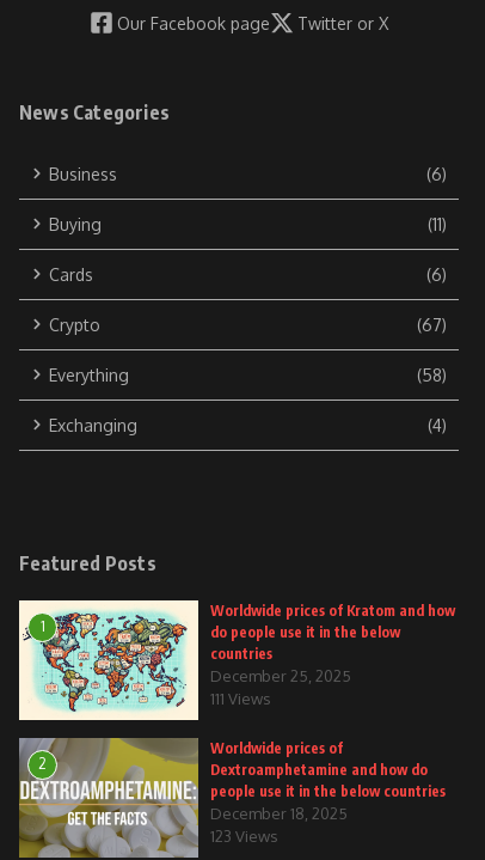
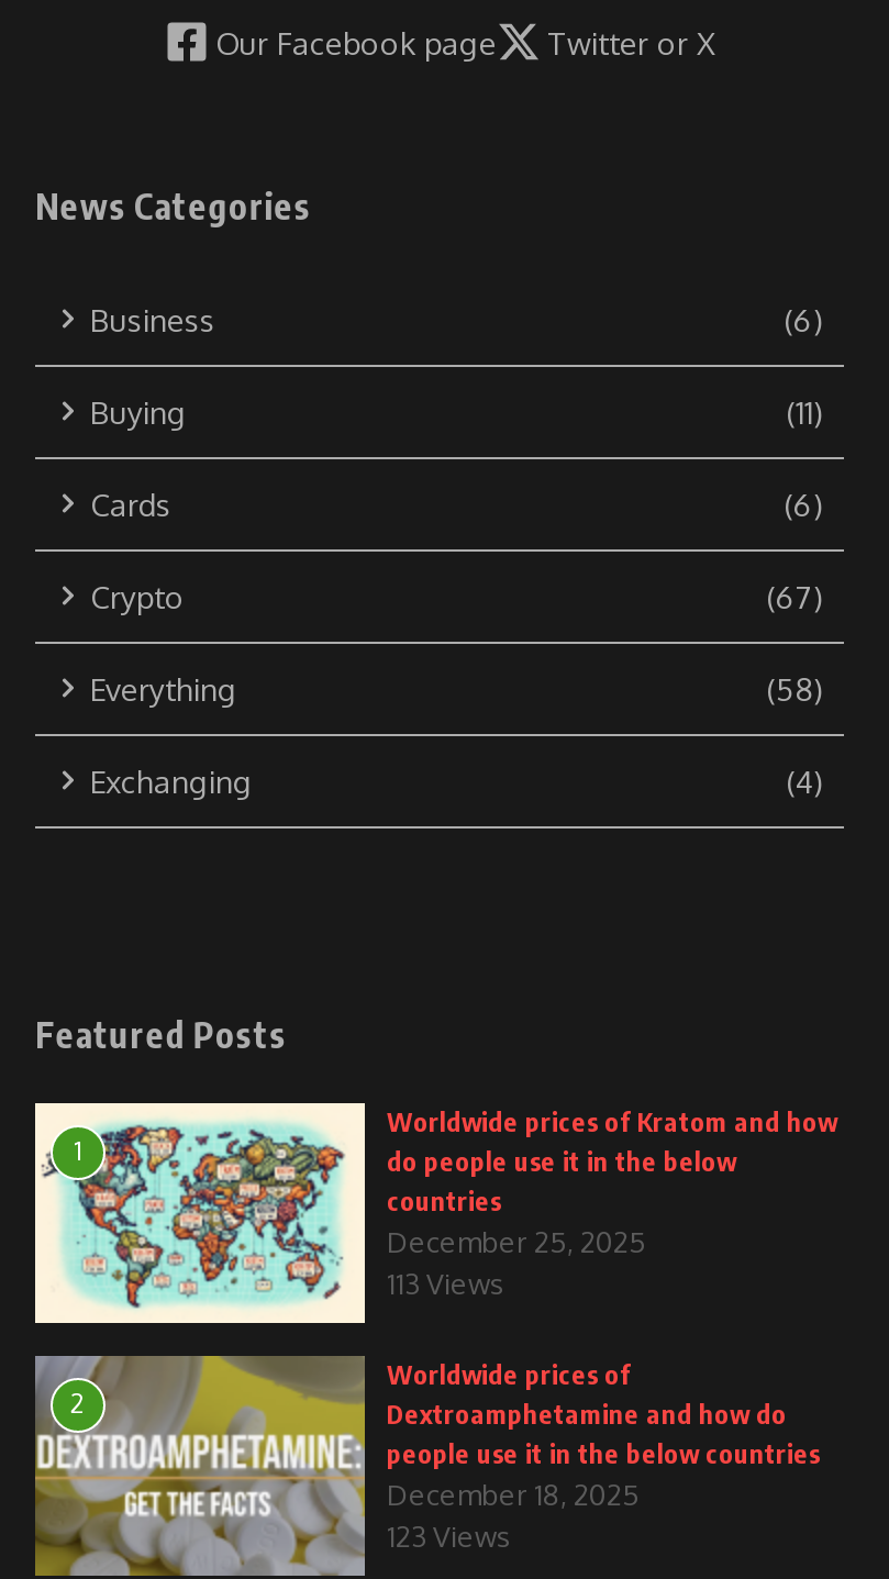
- 111 Views
+ 113 Views
